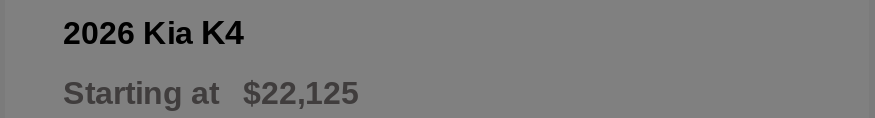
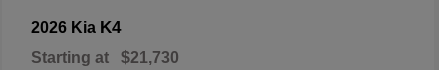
- Starting at $22,125
+ Starting at $21,730
